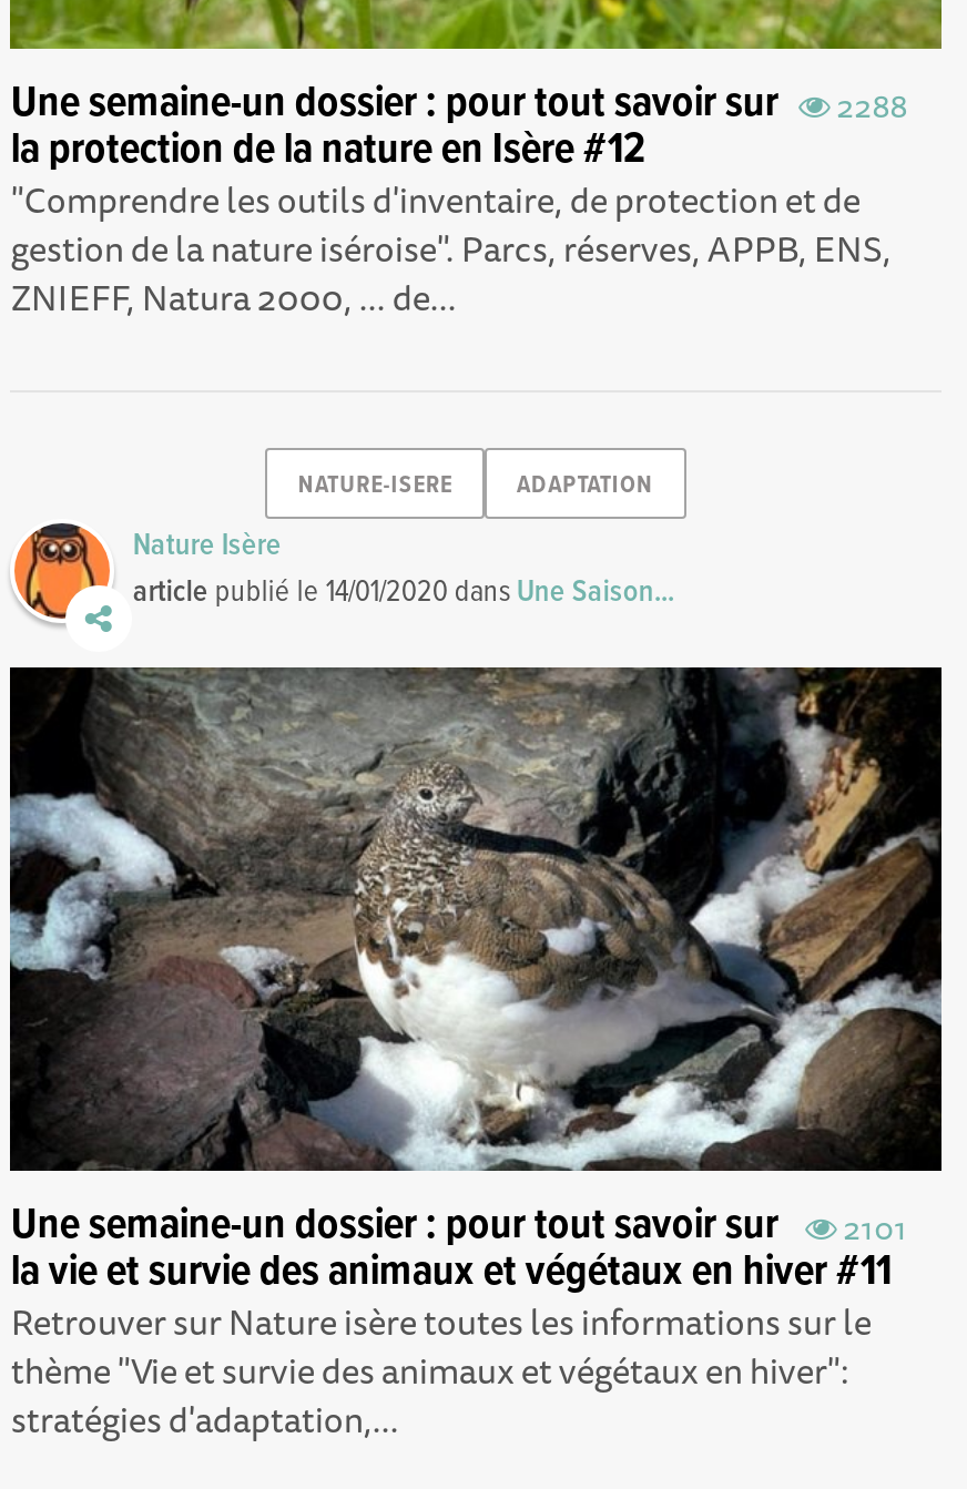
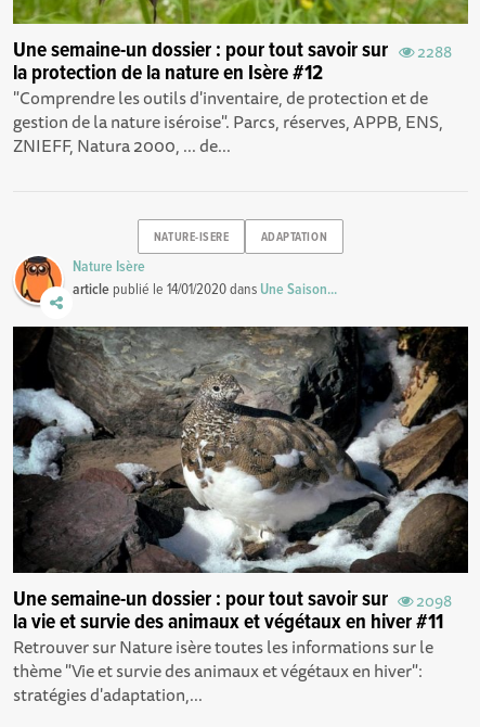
- Une semaine-un dossier : pour tout savoir sur 2101
+ Une semaine-un dossier : pour tout savoir sur 2098
